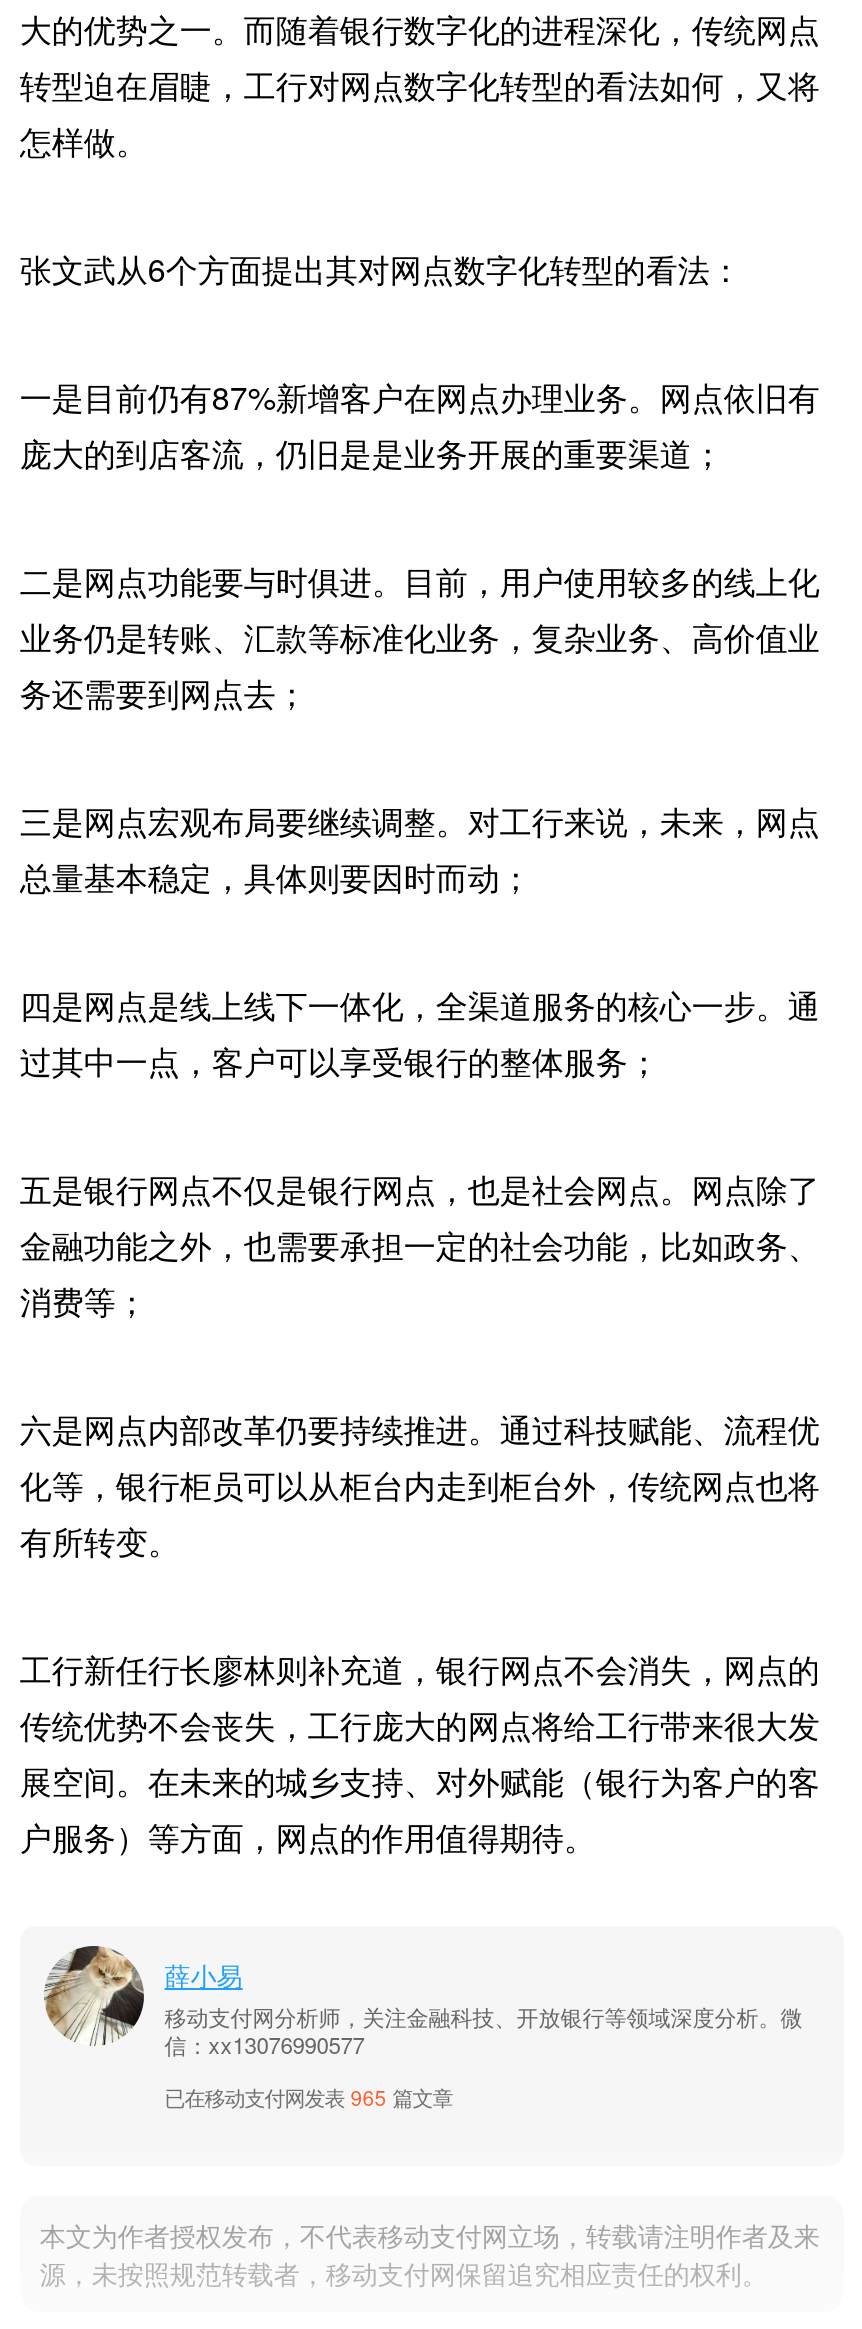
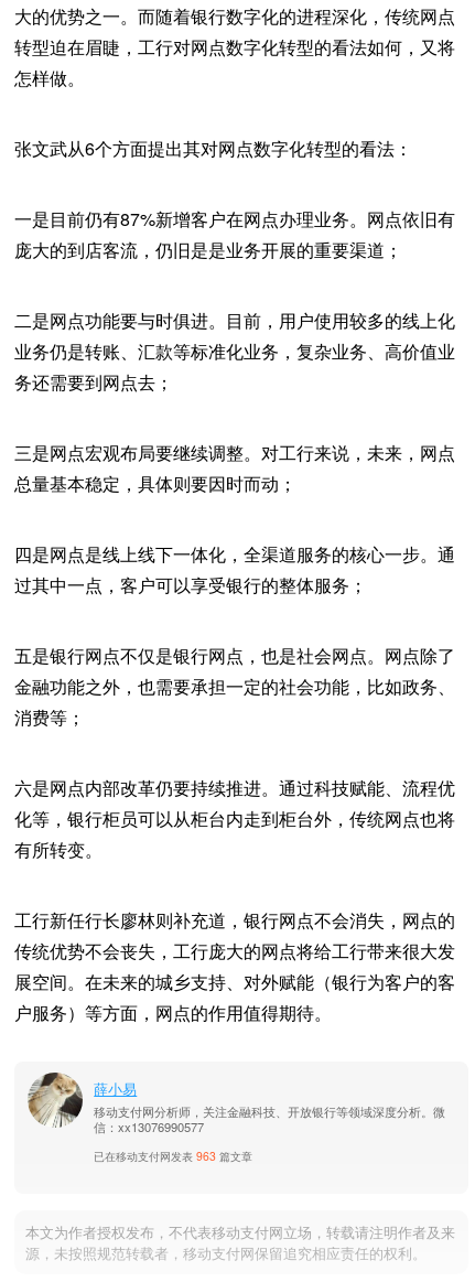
- 已在移动支付网发表965篇文章
+ 已在移动支付网发表963篇文章
